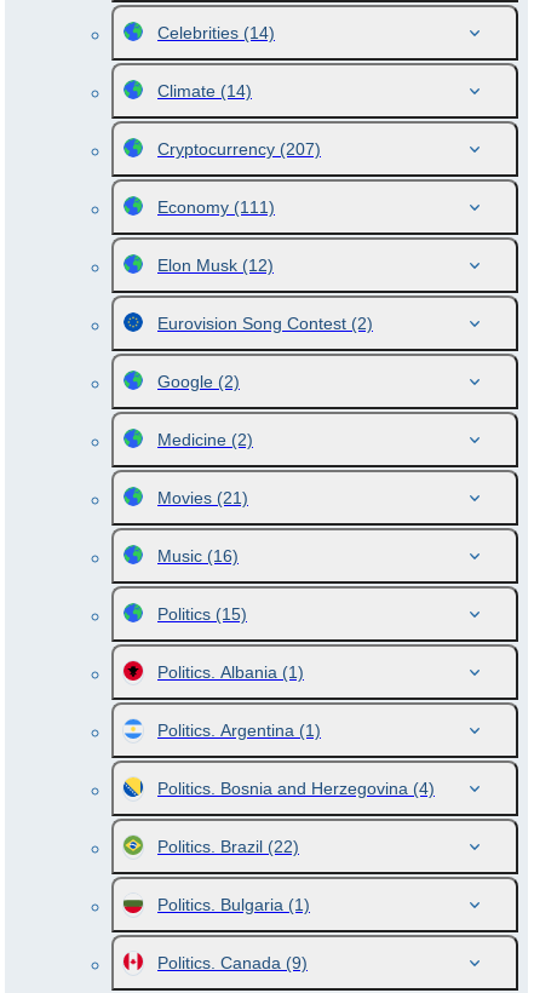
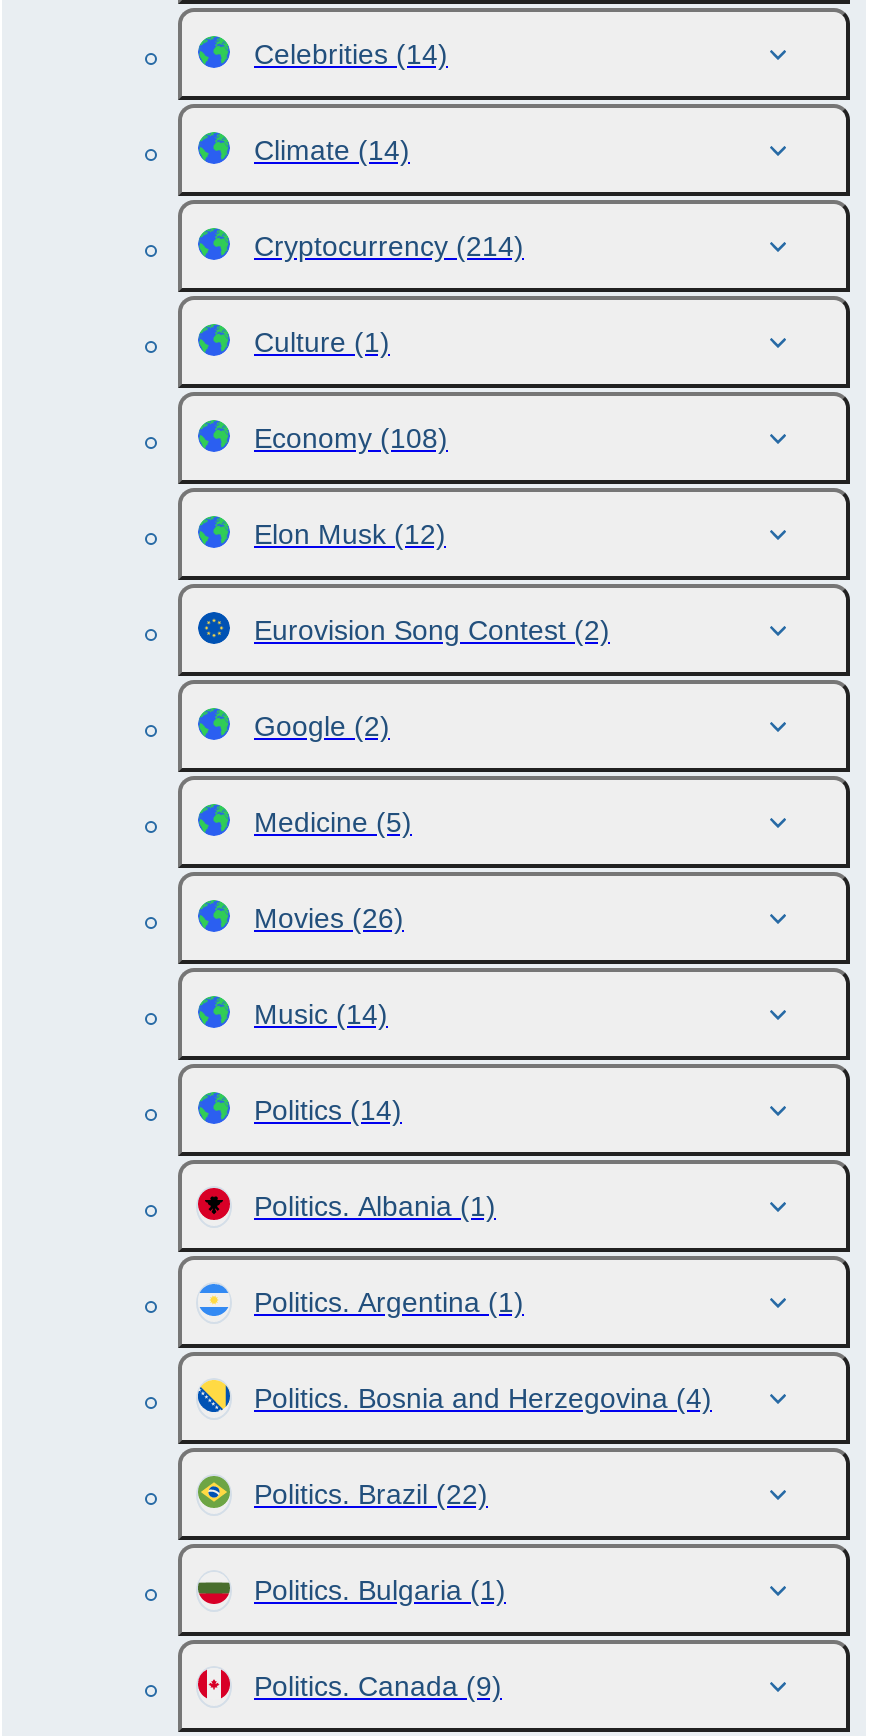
- Cryptocurrency (207)
- Economy (111)
+ Cryptocurrency (214)
+ Culture (1)
+ Economy (108)

- Medicine (2)
+ Medicine (5)

- Movies (21)
+ Movies (26)

- Music (16)
+ Music (14)

- Politics (15)
+ Politics (14)
